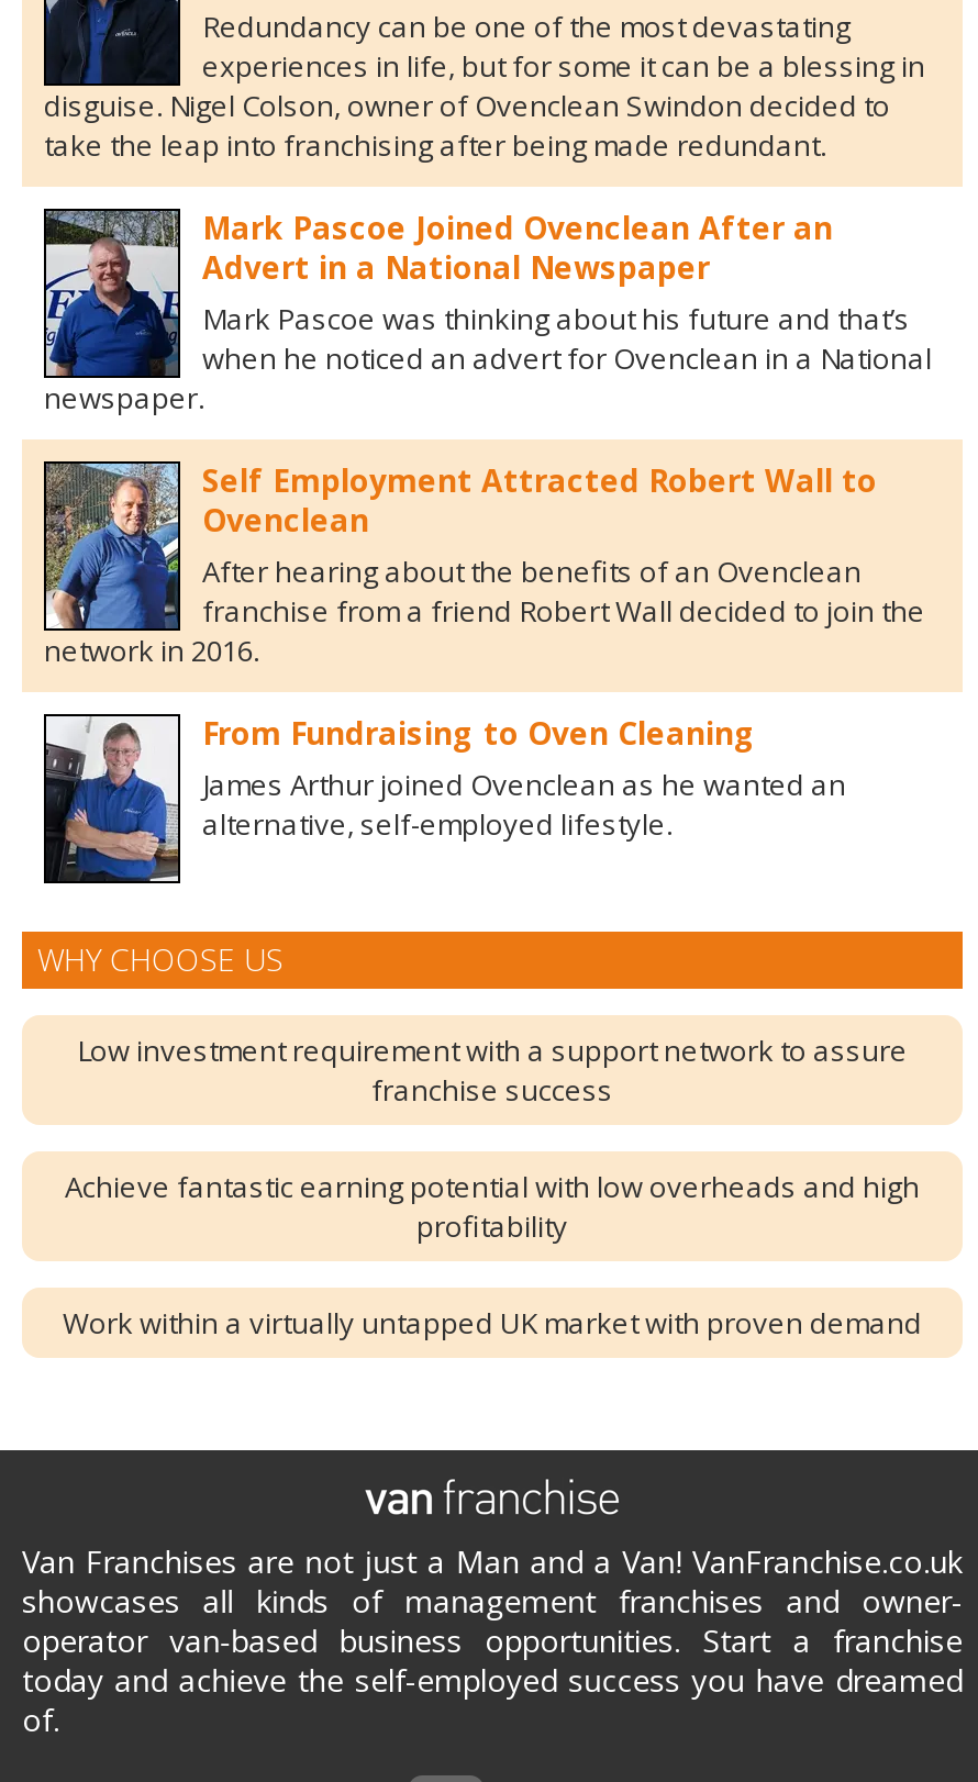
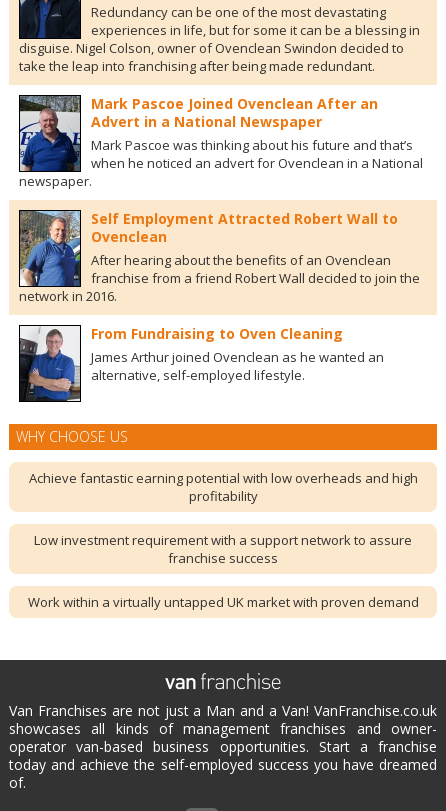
moved down: Low investment requirement with a support network to assure | franchise success

moved up: Achieve fantastic earning potential with low overheads and high | profitability
